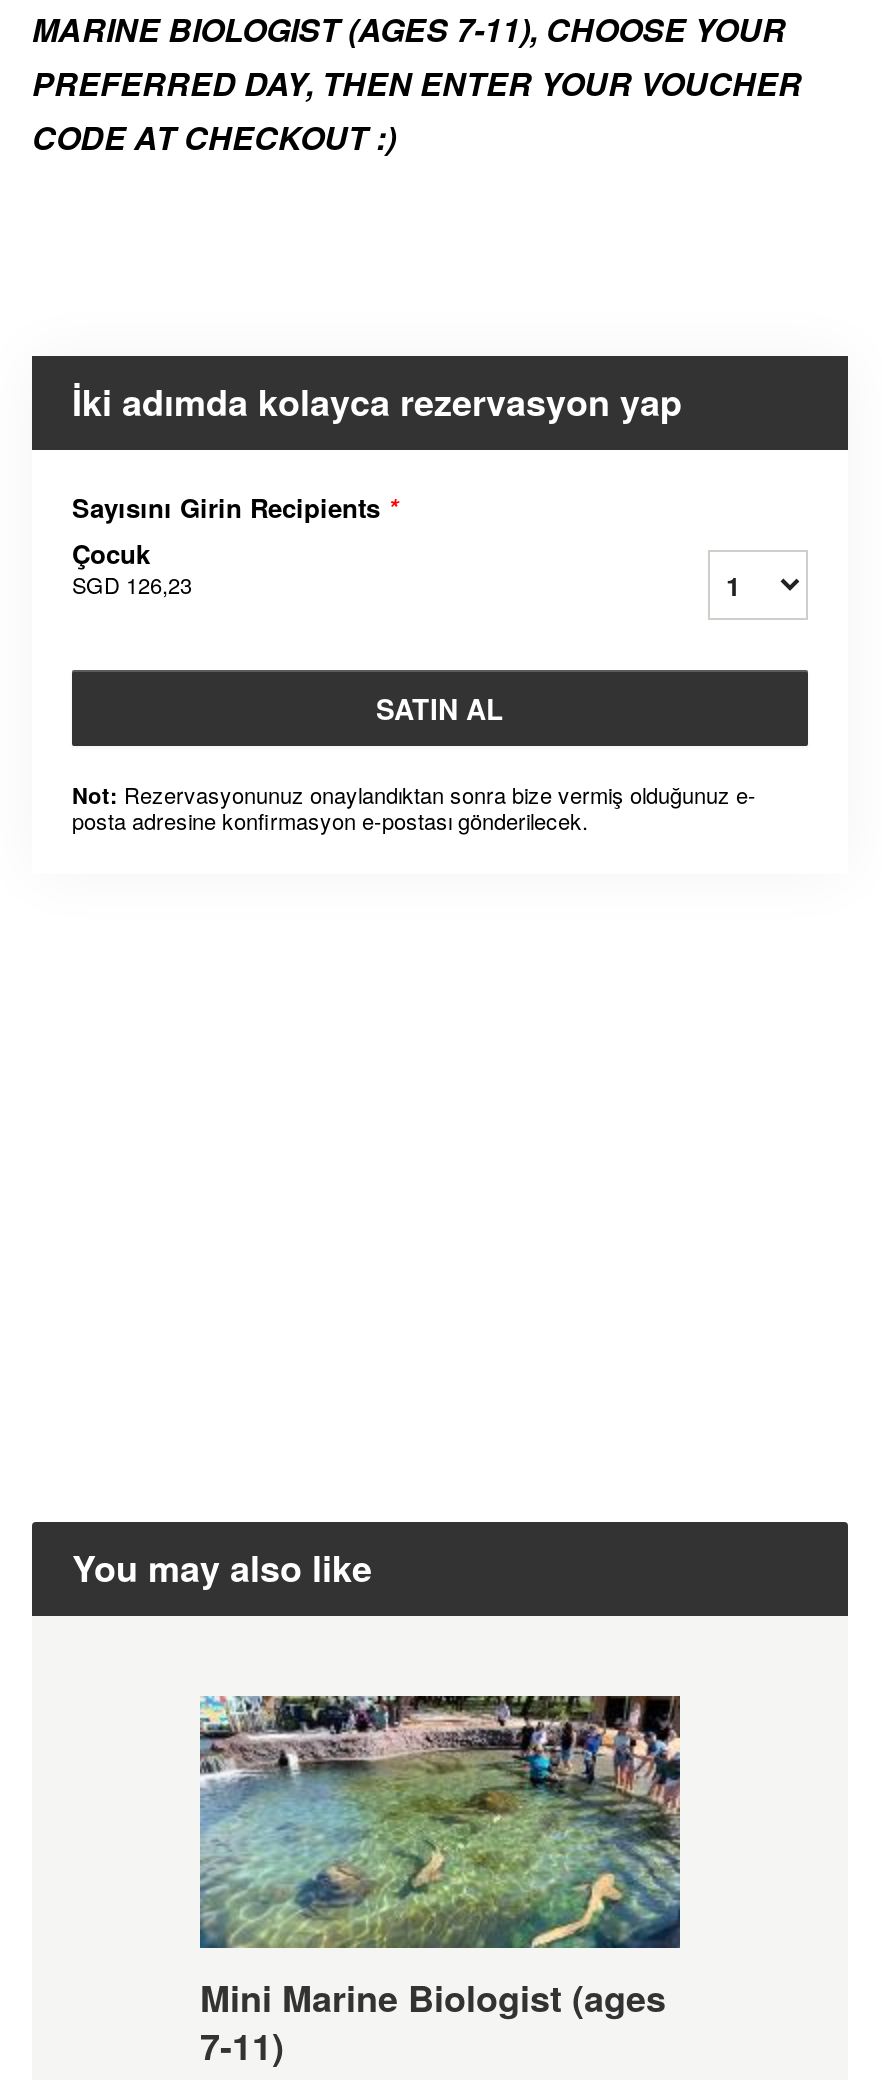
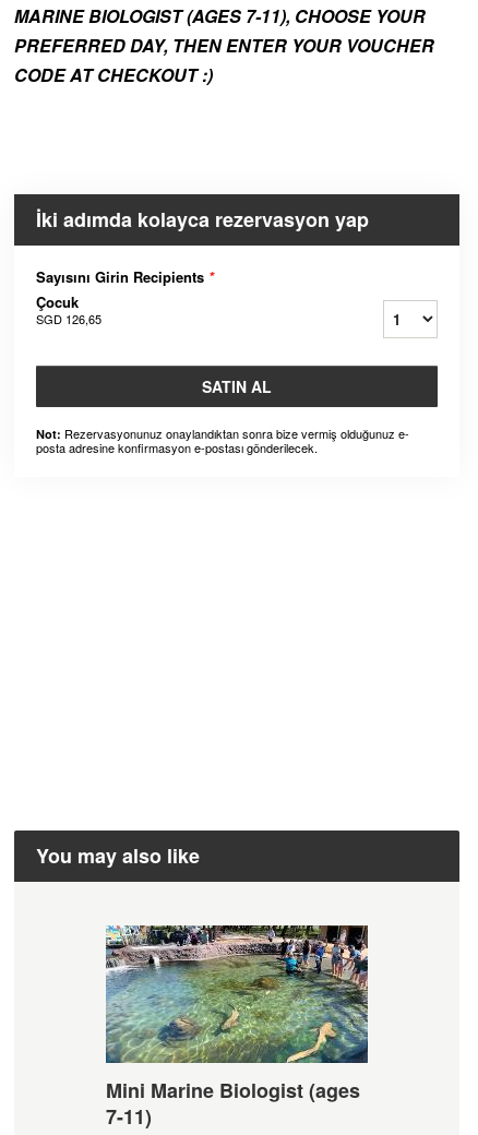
- SGD 126,23
+ SGD 126,65
